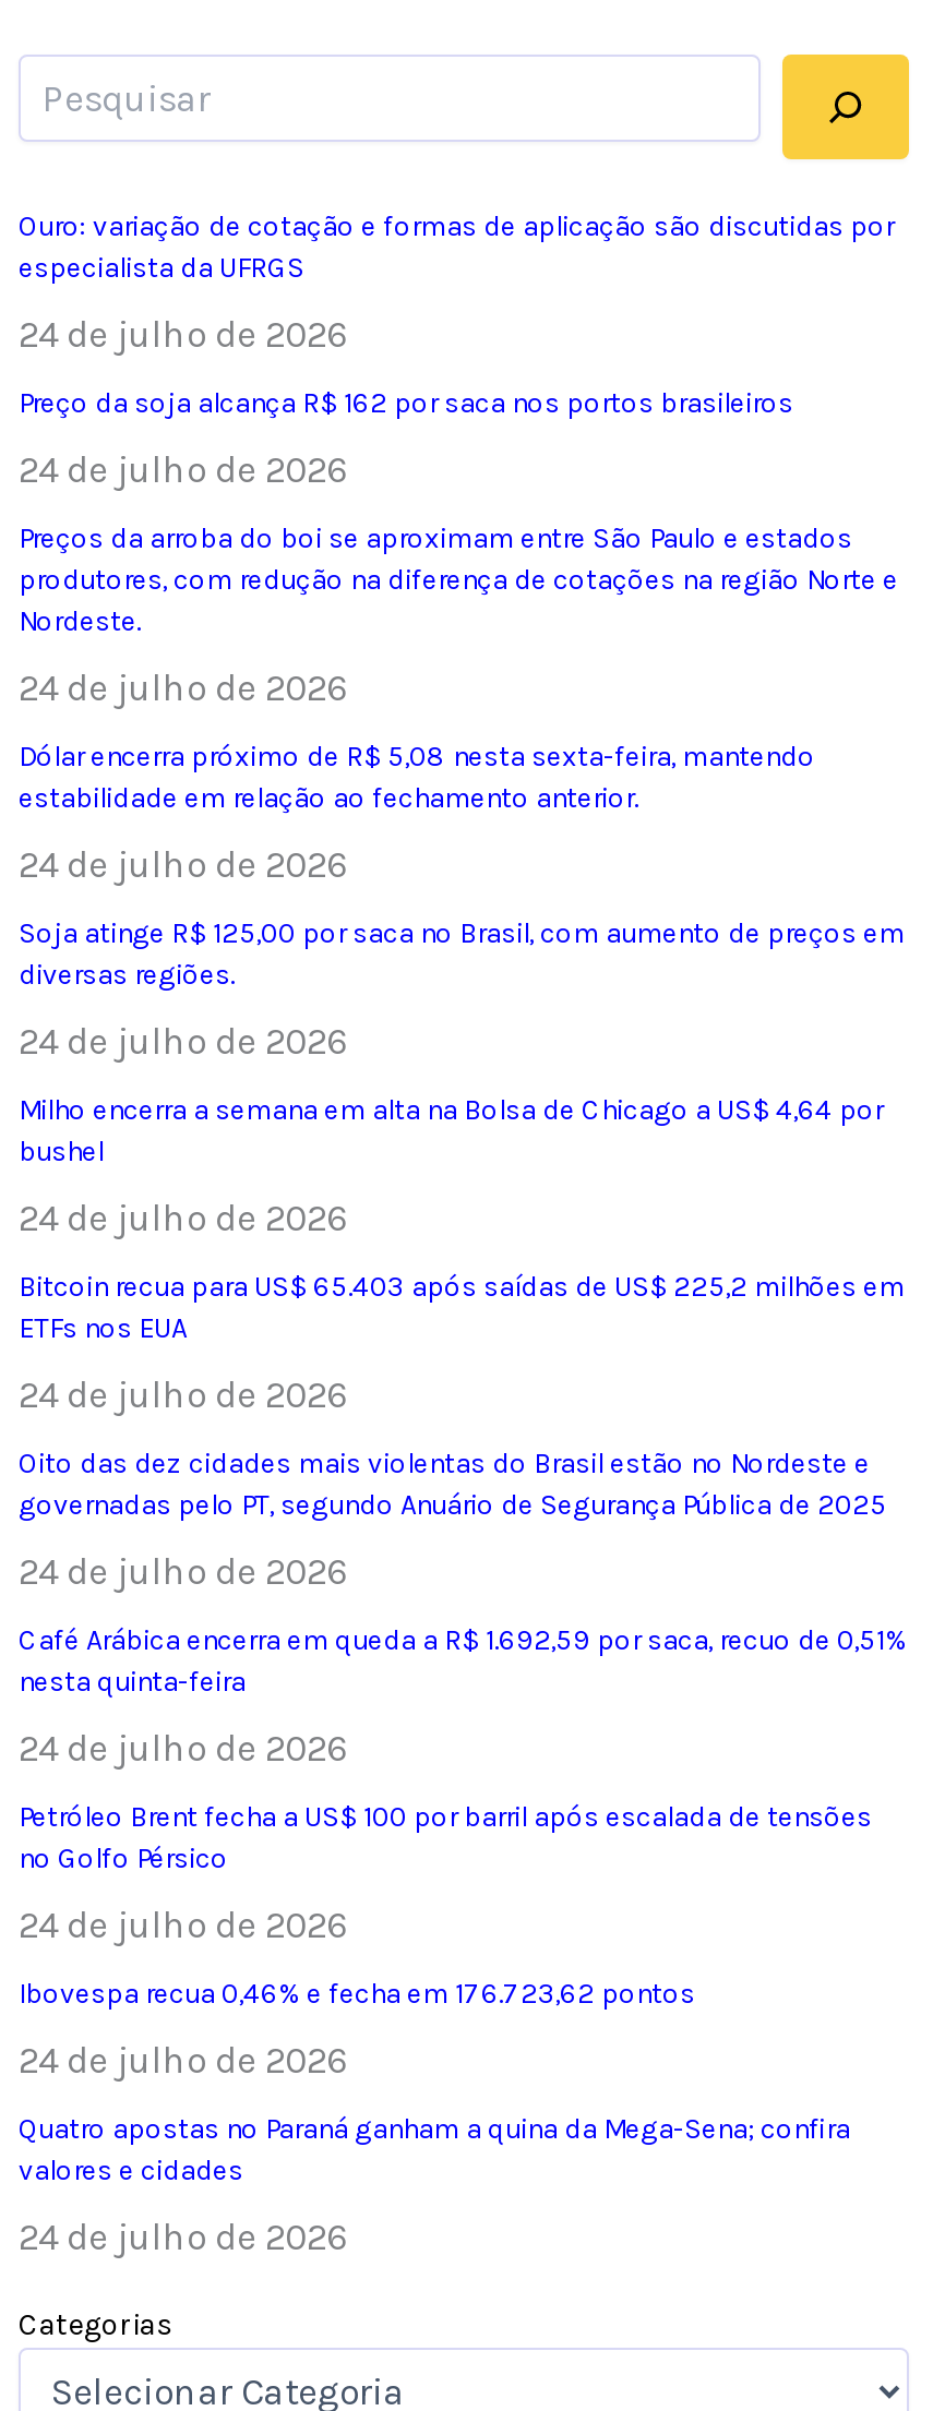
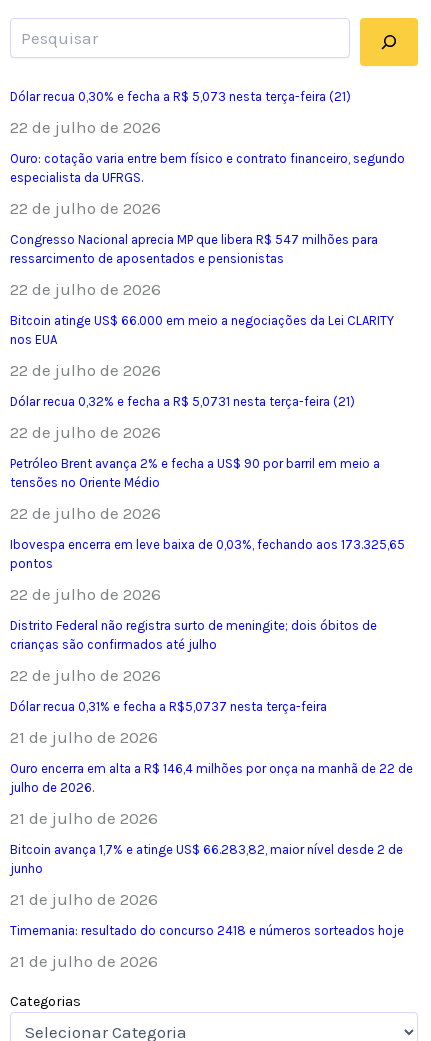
- Ouro: variação de cotação e formas de aplicação são discutidas por
- especialista da UFRGS
+ Dólar recua 0,30% e fecha a R$ 5,073 nesta terça-feira (21)

- 24 de julho de 2026
+ 22 de julho de 2026

- Preço da soja alcança R$ 162 por saca nos portos brasileiros
+ Ouro: cotação varia entre bem físico e contrato financeiro, segundo
+ especialista da UFRGS.

- 24 de julho de 2026
+ 22 de julho de 2026

- Preços da arroba do boi se aproximam entre São Paulo e estados
- produtores, com redução na diferença de cotações na região Norte e
- Nordeste.
+ Congresso Nacional aprecia MP que libera R$ 547 milhões para
+ ressarcimento de aposentados e pensionistas

- 24 de julho de 2026
+ 22 de julho de 2026

- Dólar encerra próximo de R$ 5,08 nesta sexta-feira, mantendo
- estabilidade em relação ao fechamento anterior.
+ Bitcoin atinge US$ 66.000 em meio a negociações da Lei CLARITY
+ nos EUA

- 24 de julho de 2026
+ 22 de julho de 2026

- Soja atinge R$ 125,00 por saca no Brasil, com aumento de preços em
- diversas regiões.
+ Dólar recua 0,32% e fecha a R$ 5,0731 nesta terça-feira (21)

- 24 de julho de 2026
+ 22 de julho de 2026

- Milho encerra a semana em alta na Bolsa de Chicago a US$ 4,64 por
- bushel
+ Petróleo Brent avança 2% e fecha a US$ 90 por barril em meio a
+ tensões no Oriente Médio

- 24 de julho de 2026
+ 22 de julho de 2026

- Bitcoin recua para US$ 65.403 após saídas de US$ 225,2 milhões em
- ETFs nos EUA
+ Ibovespa encerra em leve baixa de 0,03%, fechando aos 173.325,65
+ pontos

- 24 de julho de 2026
+ 22 de julho de 2026

- Oito das dez cidades mais violentas do Brasil estão no Nordeste e
- governadas pelo PT, segundo Anuário de Segurança Pública de 2025
+ Distrito Federal não registra surto de meningite; dois óbitos de
+ crianças são confirmados até julho

- 24 de julho de 2026
+ 22 de julho de 2026

- Café Arábica encerra em queda a R$ 1.692,59 por saca, recuo de 0,51%
- nesta quinta-feira
+ Dólar recua 0,31% e fecha a R$5,0737 nesta terça-feira

- 24 de julho de 2026
+ 21 de julho de 2026

- Petróleo Brent fecha a US$ 100 por barril após escalada de tensões
- no Golfo Pérsico
+ Ouro encerra em alta a R$ 146,4 milhões por onça na manhã de 22 de
+ julho de 2026.

- 24 de julho de 2026
+ 21 de julho de 2026

- Ibovespa recua 0,46% e fecha em 176.723,62 pontos
+ Bitcoin avança 1,7% e atinge US$ 66.283,82, maior nível desde 2 de
+ junho

- 24 de julho de 2026
+ 21 de julho de 2026

- Quatro apostas no Paraná ganham a quina da Mega-Sena; confira
- valores e cidades
+ Timemania: resultado do concurso 2418 e números sorteados hoje

- 24 de julho de 2026
+ 21 de julho de 2026
